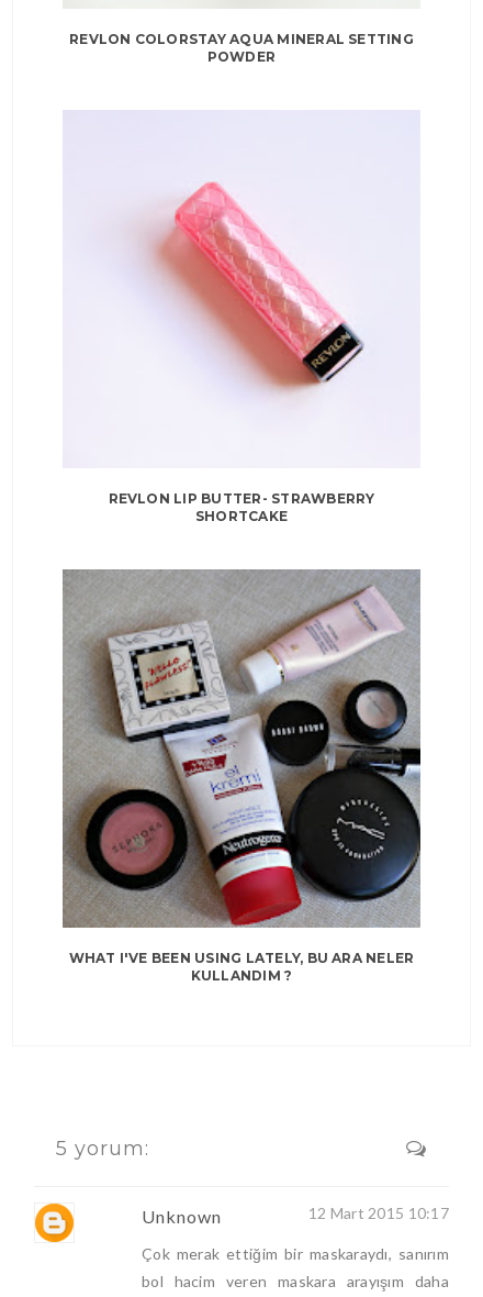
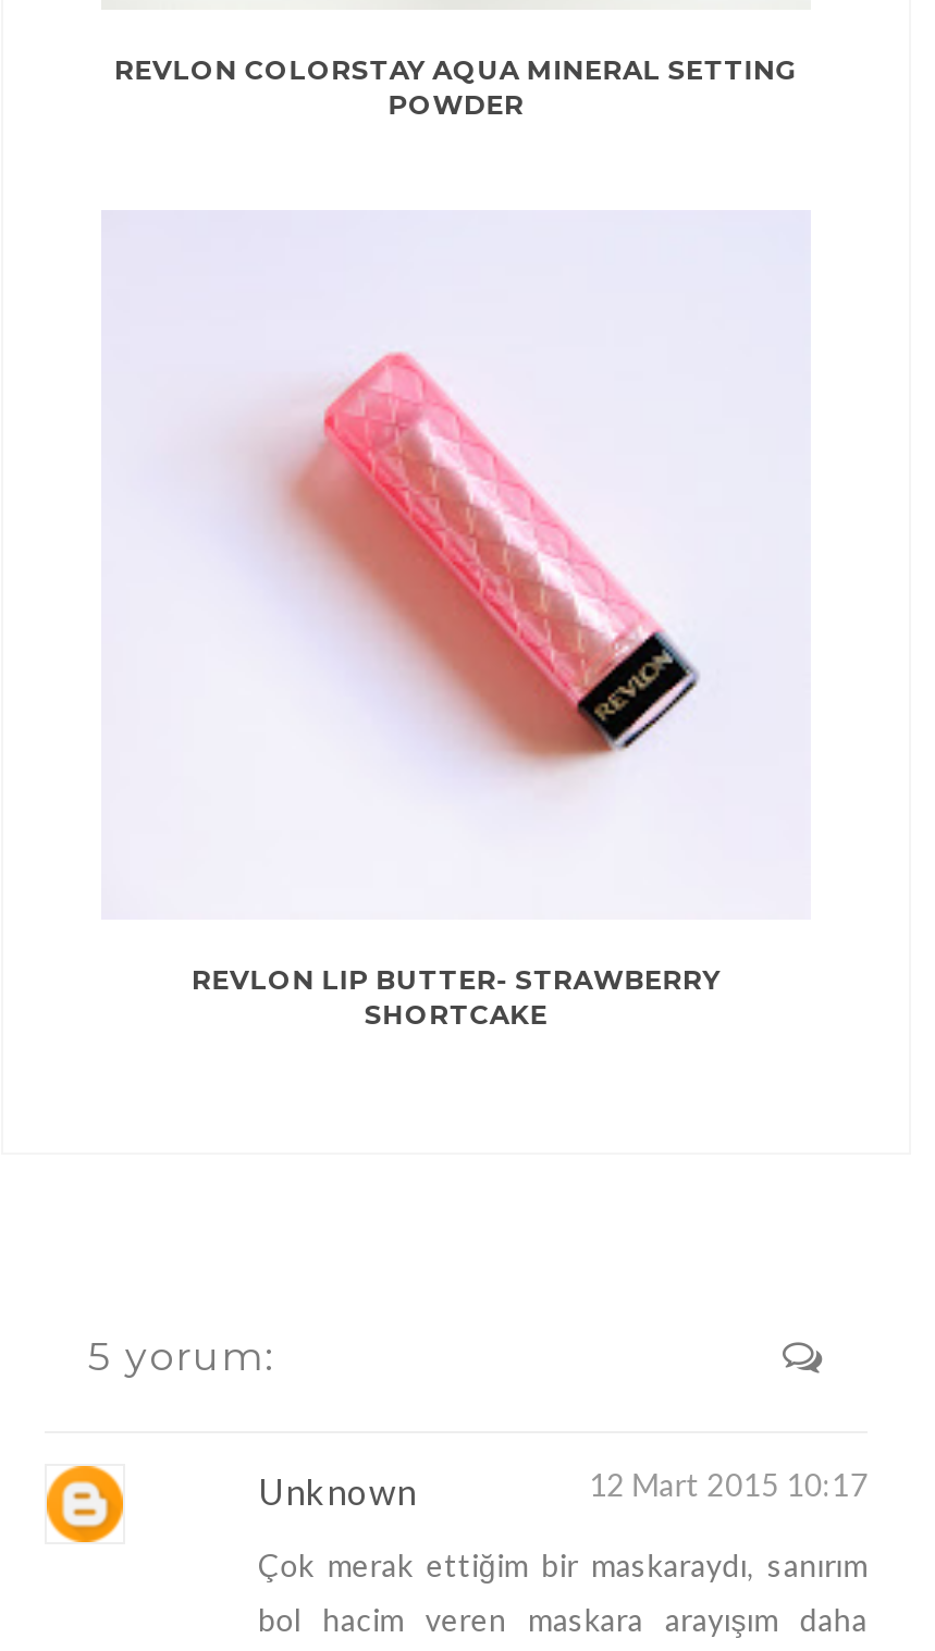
- [image]
- WHAT I'VE BEEN USING LATELY, BU ARA NELER
- KULLANDIM ?
